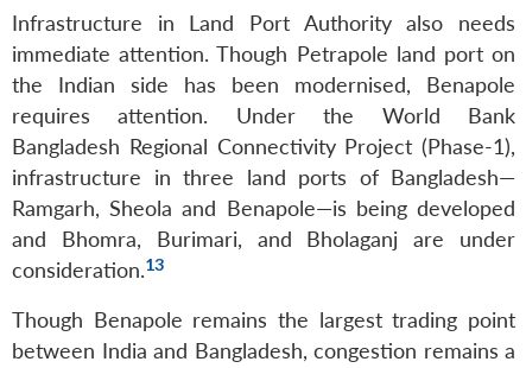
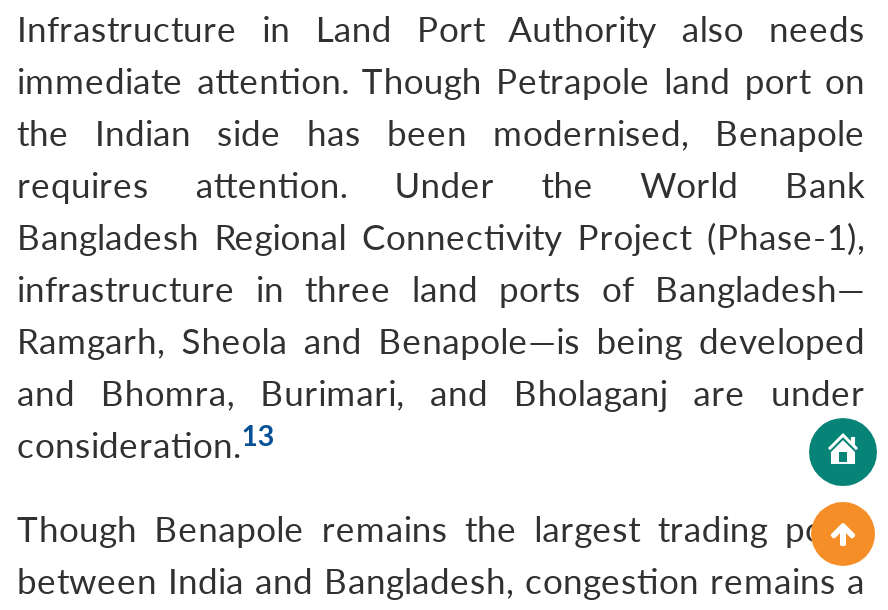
+ [image]
